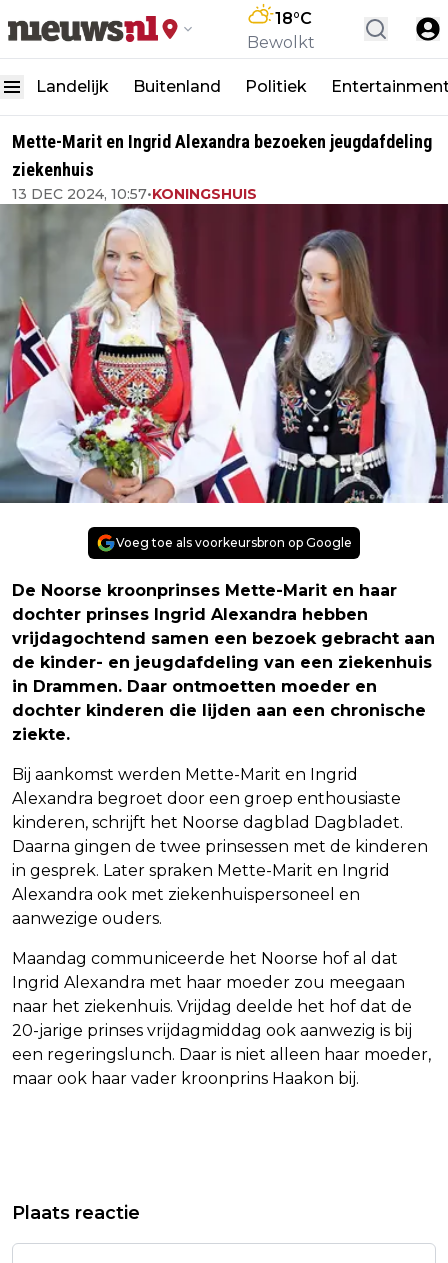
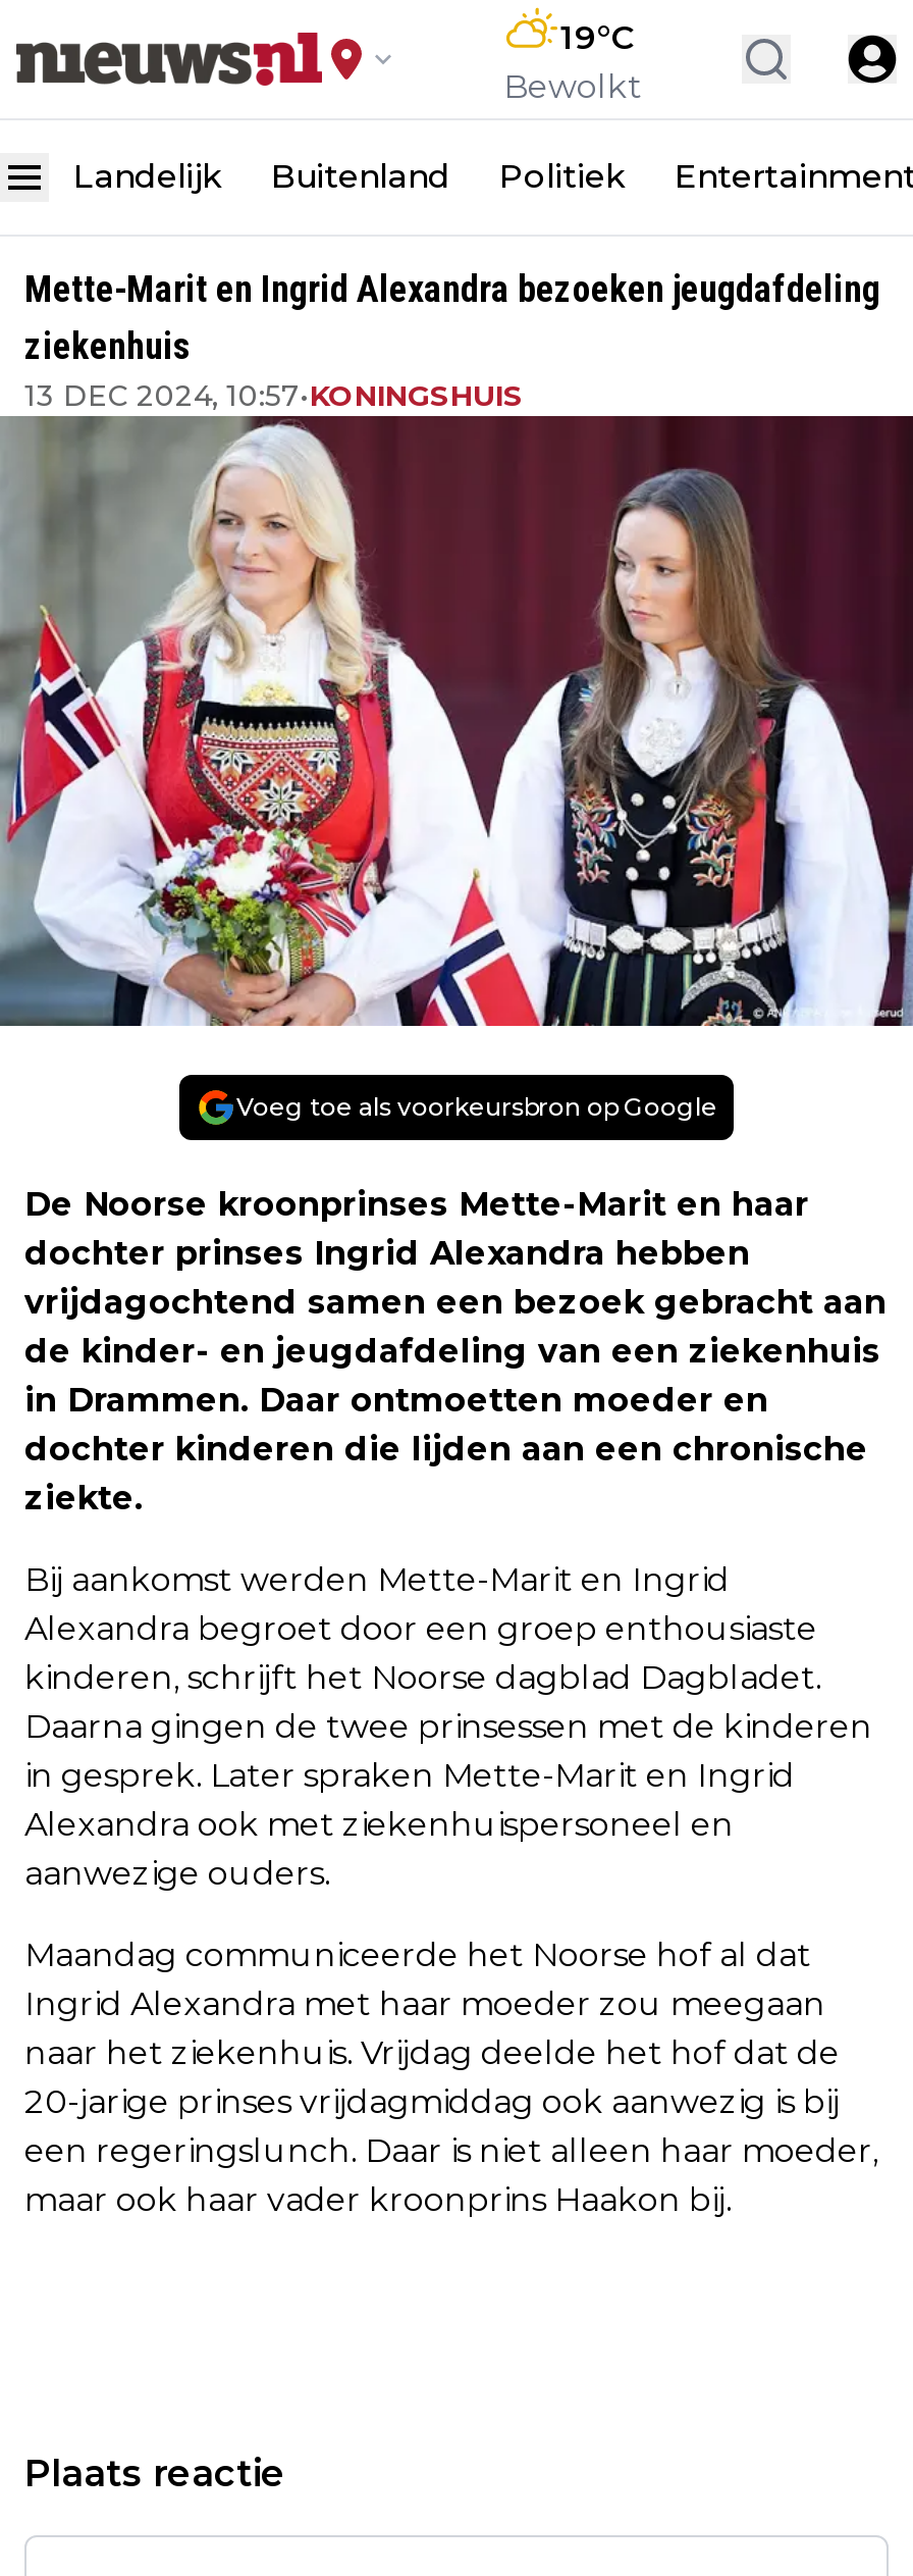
- 18°C
+ 19°C
